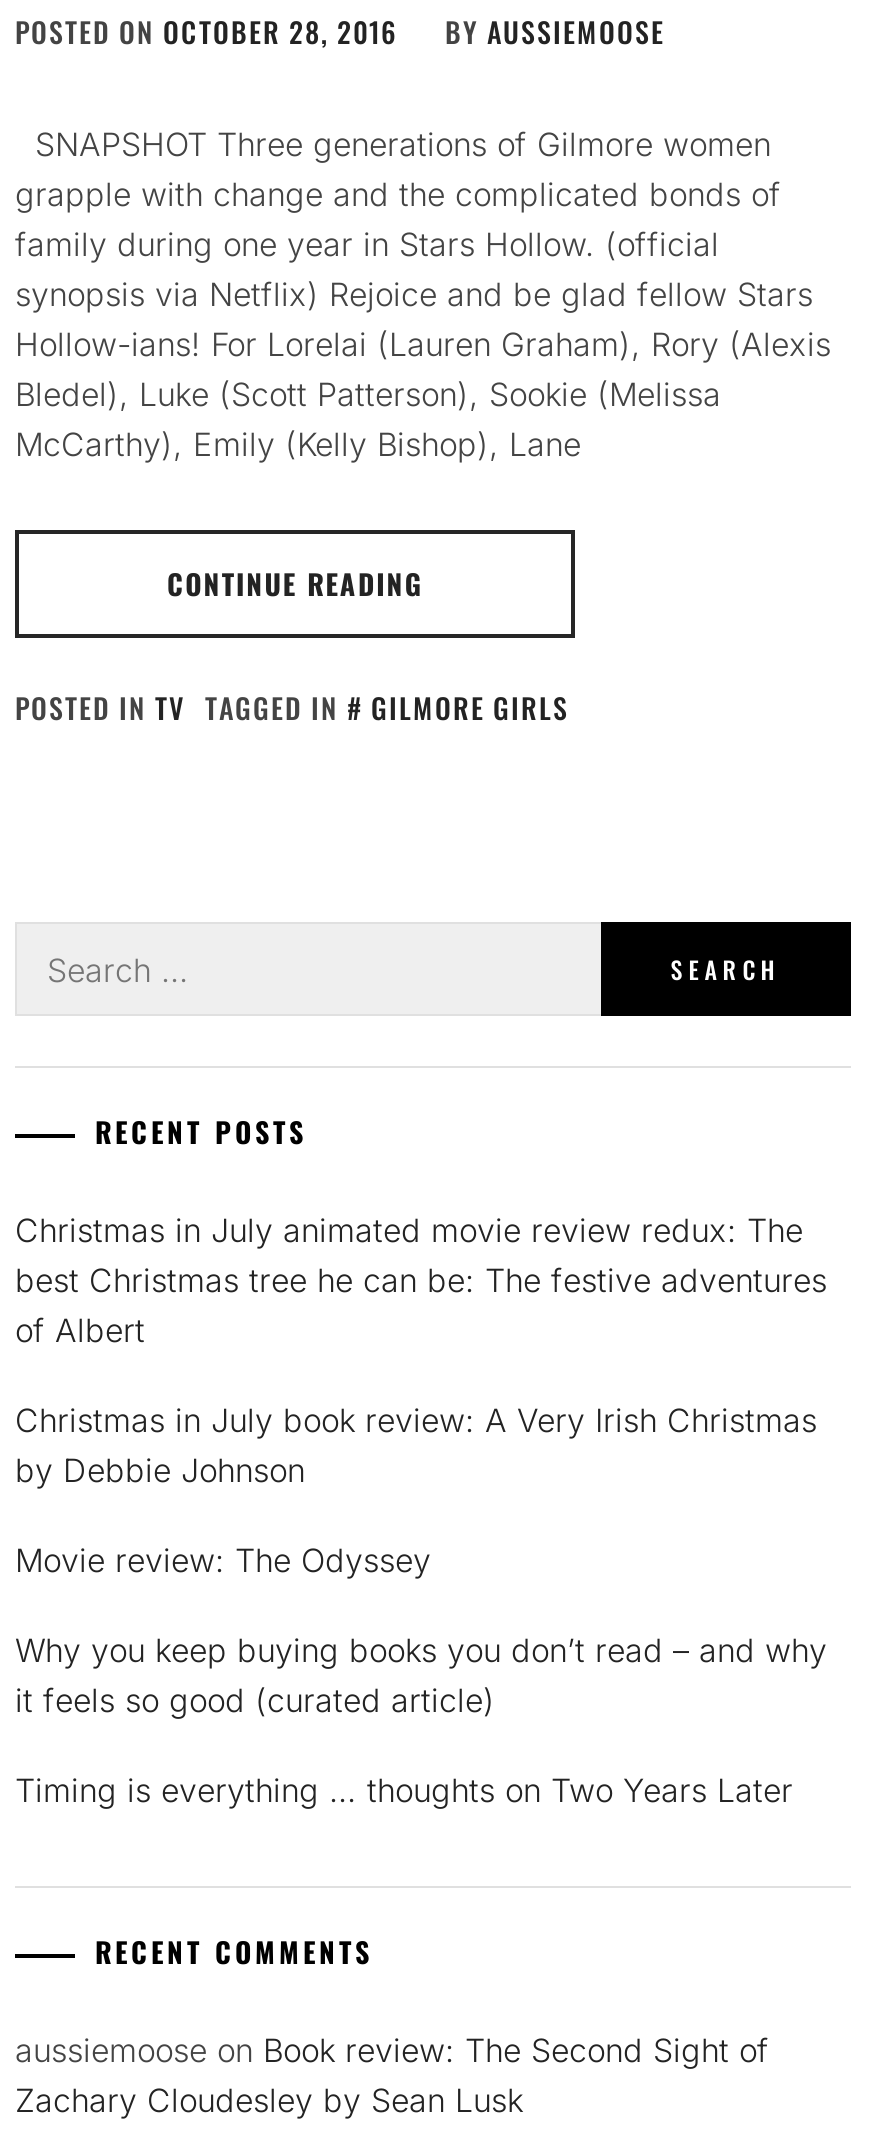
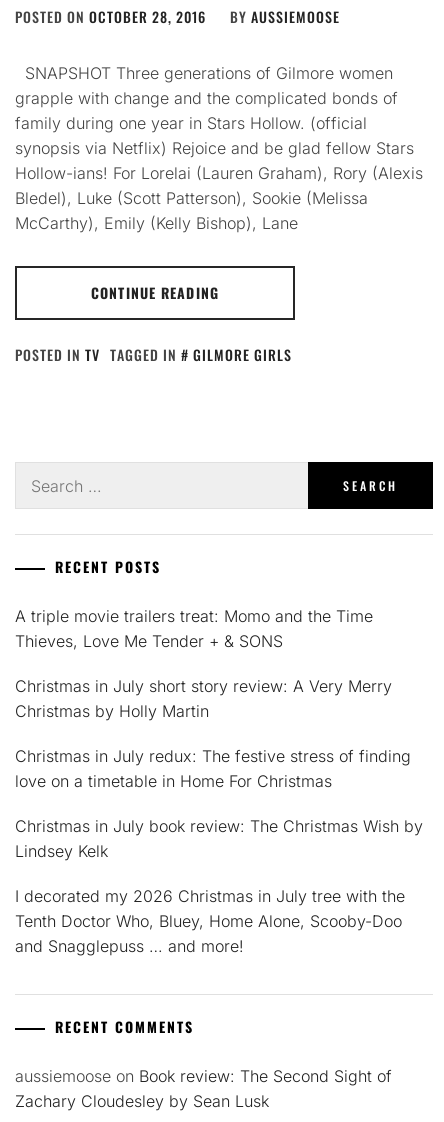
- Christmas in July animated movie review redux: The
- best Christmas tree he can be: The festive adventures
- of Albert
+ A triple movie trailers treat: Momo and the Time
+ Thieves, Love Me Tender + & SONS

- Christmas in July book review: A Very Irish Christmas
- by Debbie Johnson
+ Christmas in July short story review: A Very Merry
+ Christmas by Holly Martin

- Movie review: The Odyssey
+ Christmas in July redux: The festive stress of finding
+ love on a timetable in Home For Christmas

- Why you keep buying books you don’t read – and why
- it feels so good (curated article)
+ Christmas in July book review: The Christmas Wish by
+ Lindsey Kelk

- Timing is everything … thoughts on Two Years Later
+ I decorated my 2026 Christmas in July tree with the
+ Tenth Doctor Who, Bluey, Home Alone, Scooby-Doo
+ and Snagglepuss … and more!
